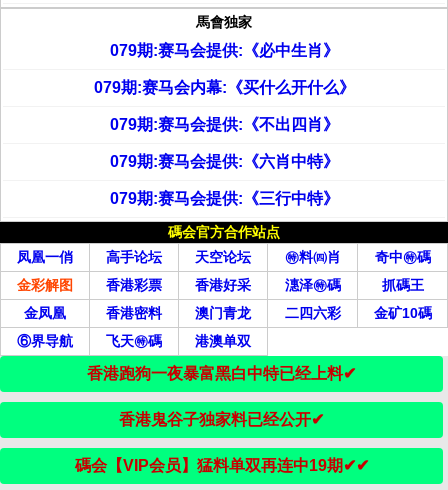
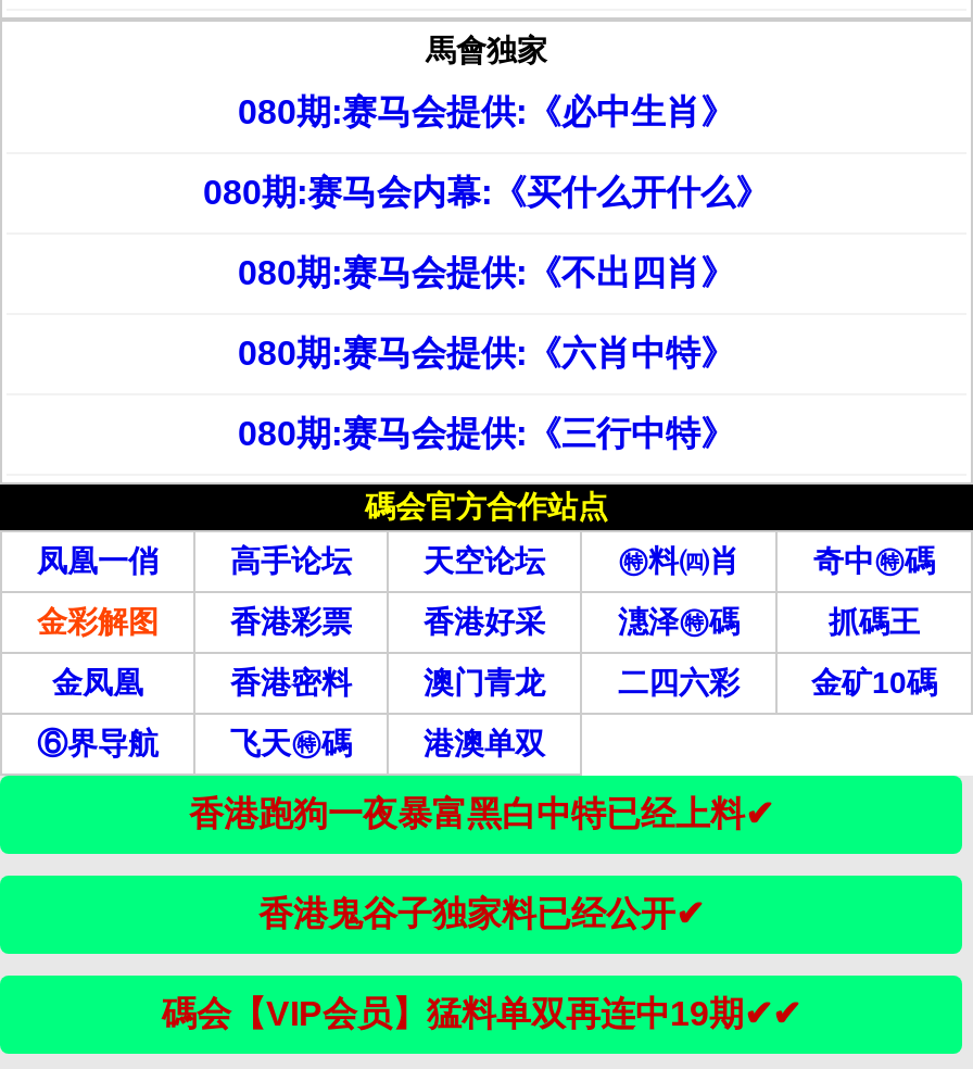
- 079期:赛马会提供:《必中生肖》
+ 080期:赛马会提供:《必中生肖》

- 079期:赛马会内幕:《买什么开什么》
+ 080期:赛马会内幕:《买什么开什么》

- 079期:赛马会提供:《不出四肖》
+ 080期:赛马会提供:《不出四肖》

- 079期:赛马会提供:《六肖中特》
+ 080期:赛马会提供:《六肖中特》

- 079期:赛马会提供:《三行中特》
+ 080期:赛马会提供:《三行中特》
